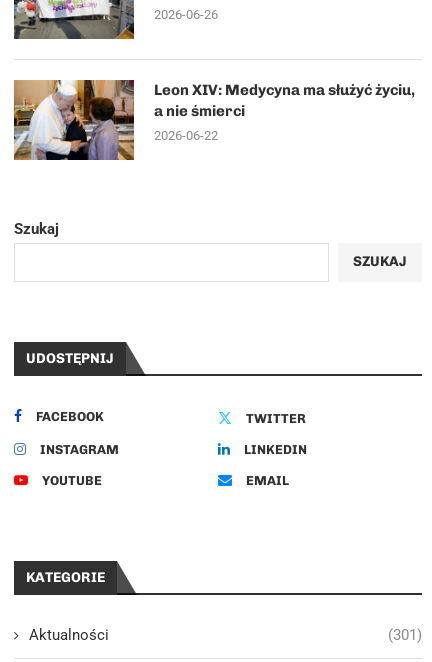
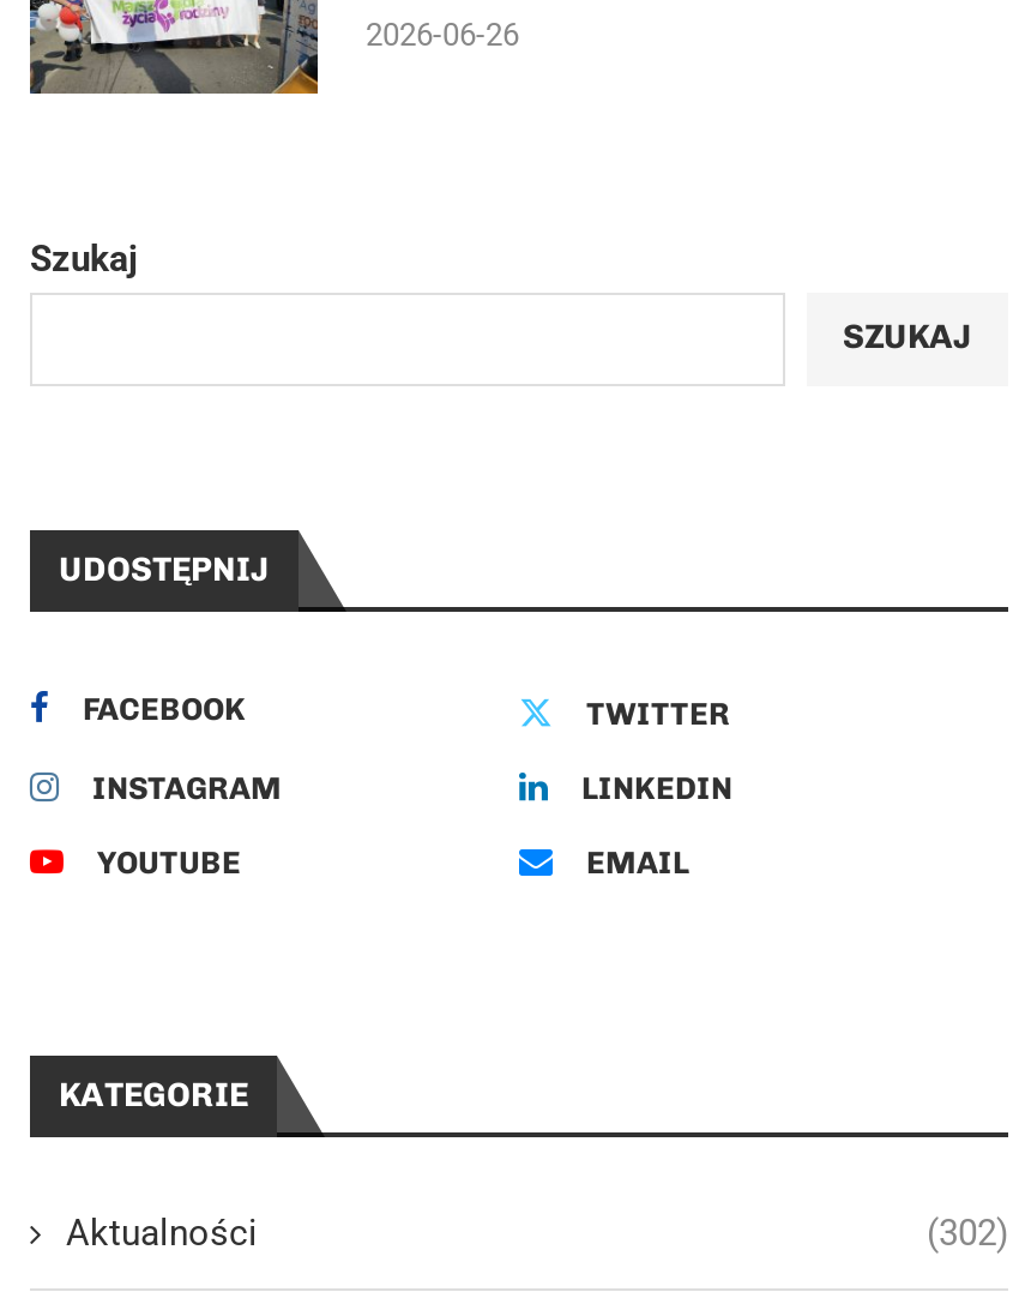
- [image]
- Leon XIV: Medycyna ma służyć życiu,
- a nie śmierci
- 2026-06-22

- (301)
+ (302)
